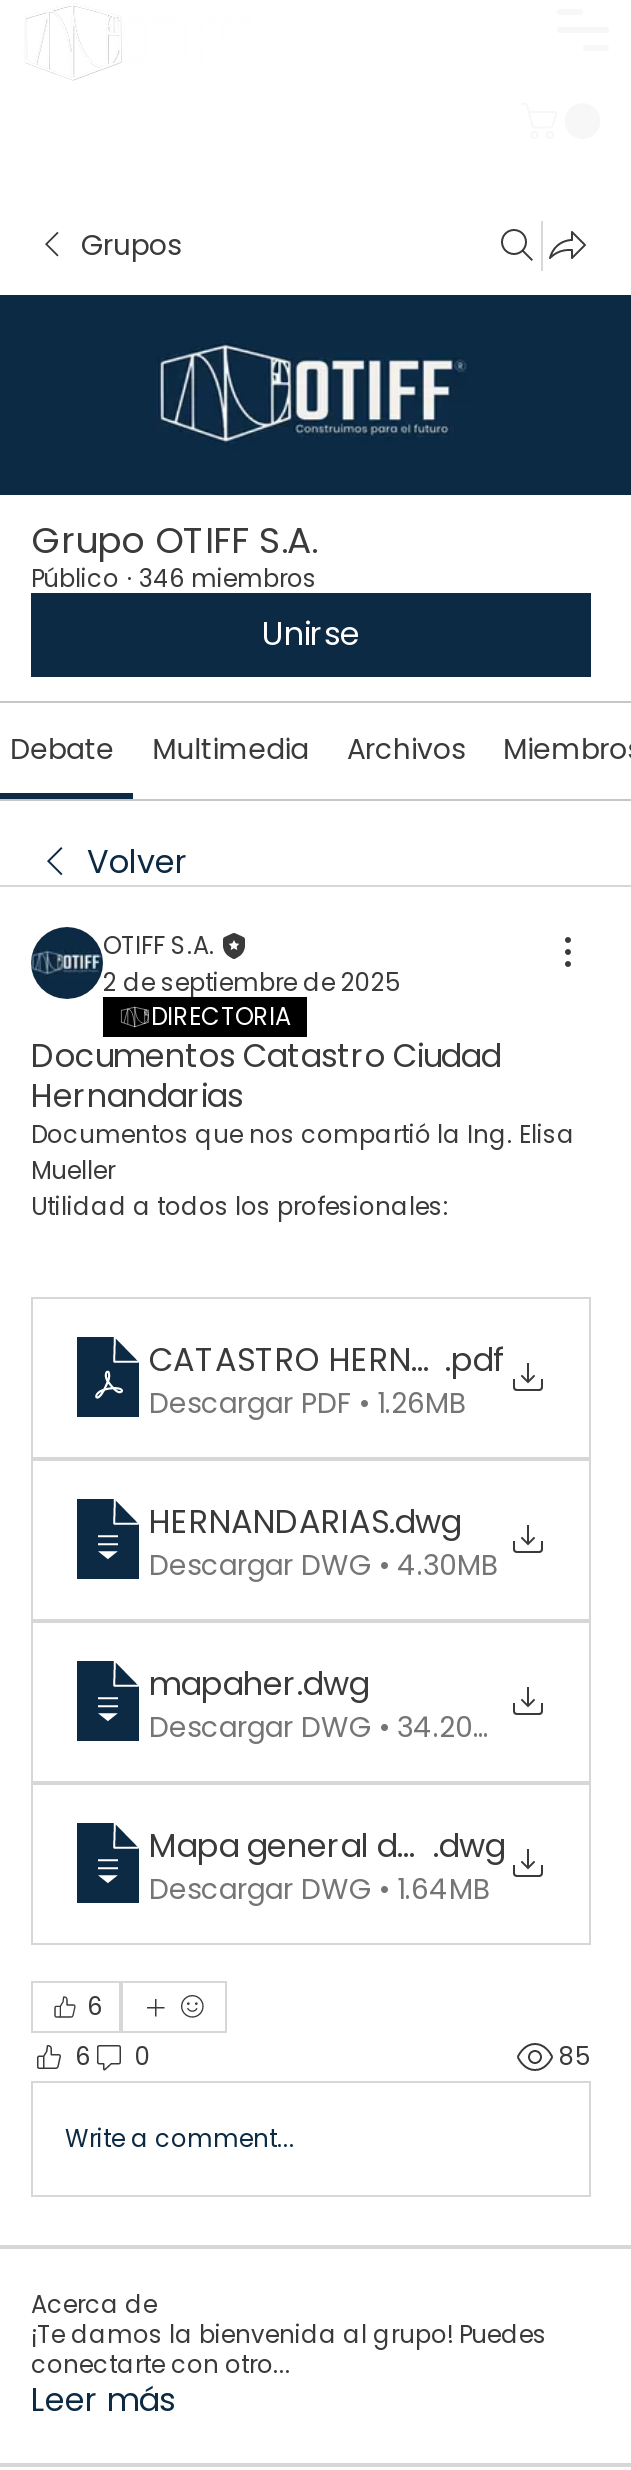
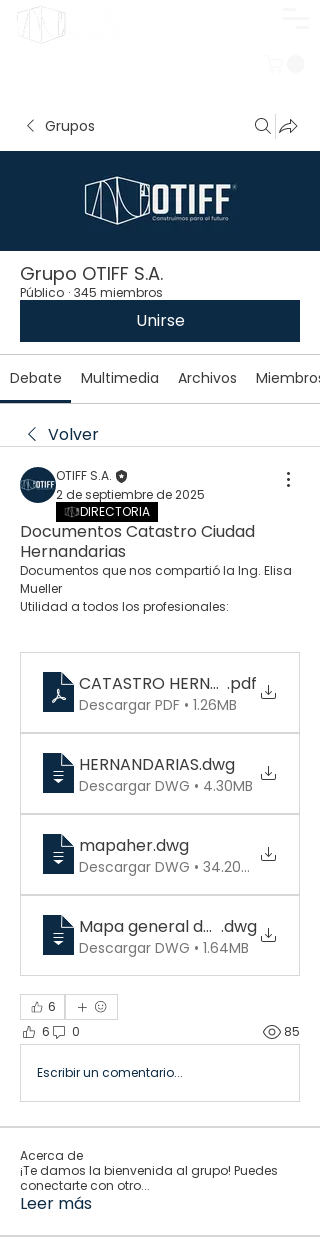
- Público 346 miembros
+ Público 345 miembros

- Write a comment...
+ Escribir un comentario...
